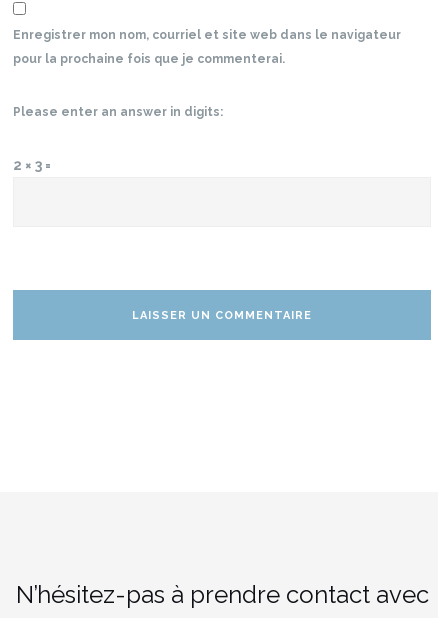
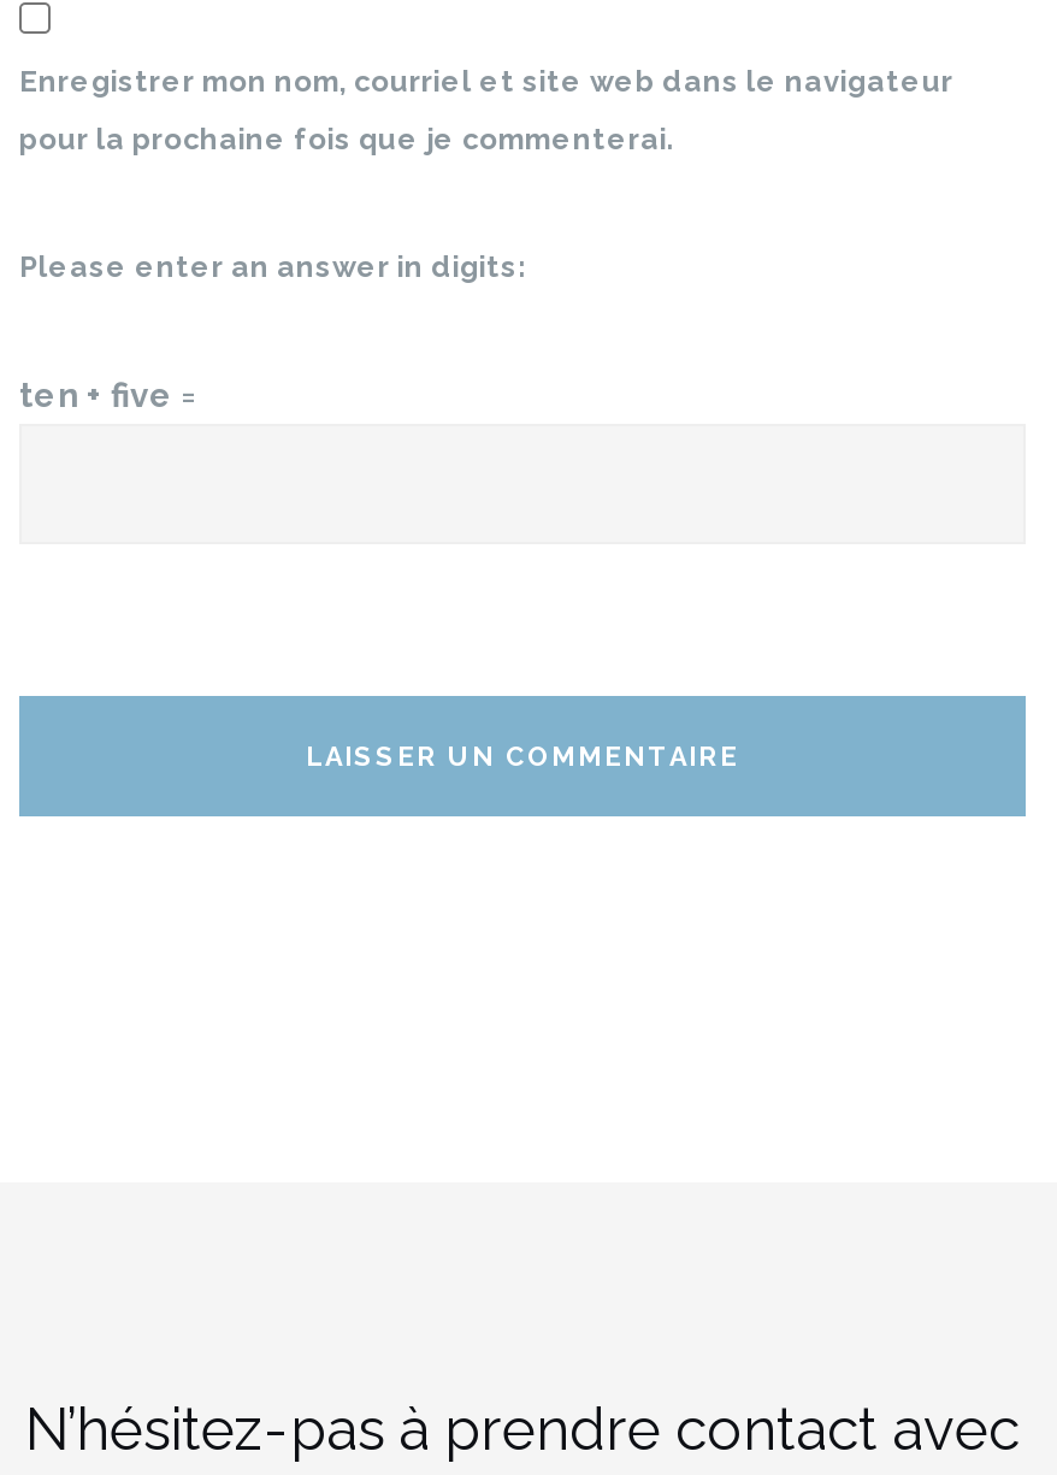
- 2 × 3 =
+ ten + five =
